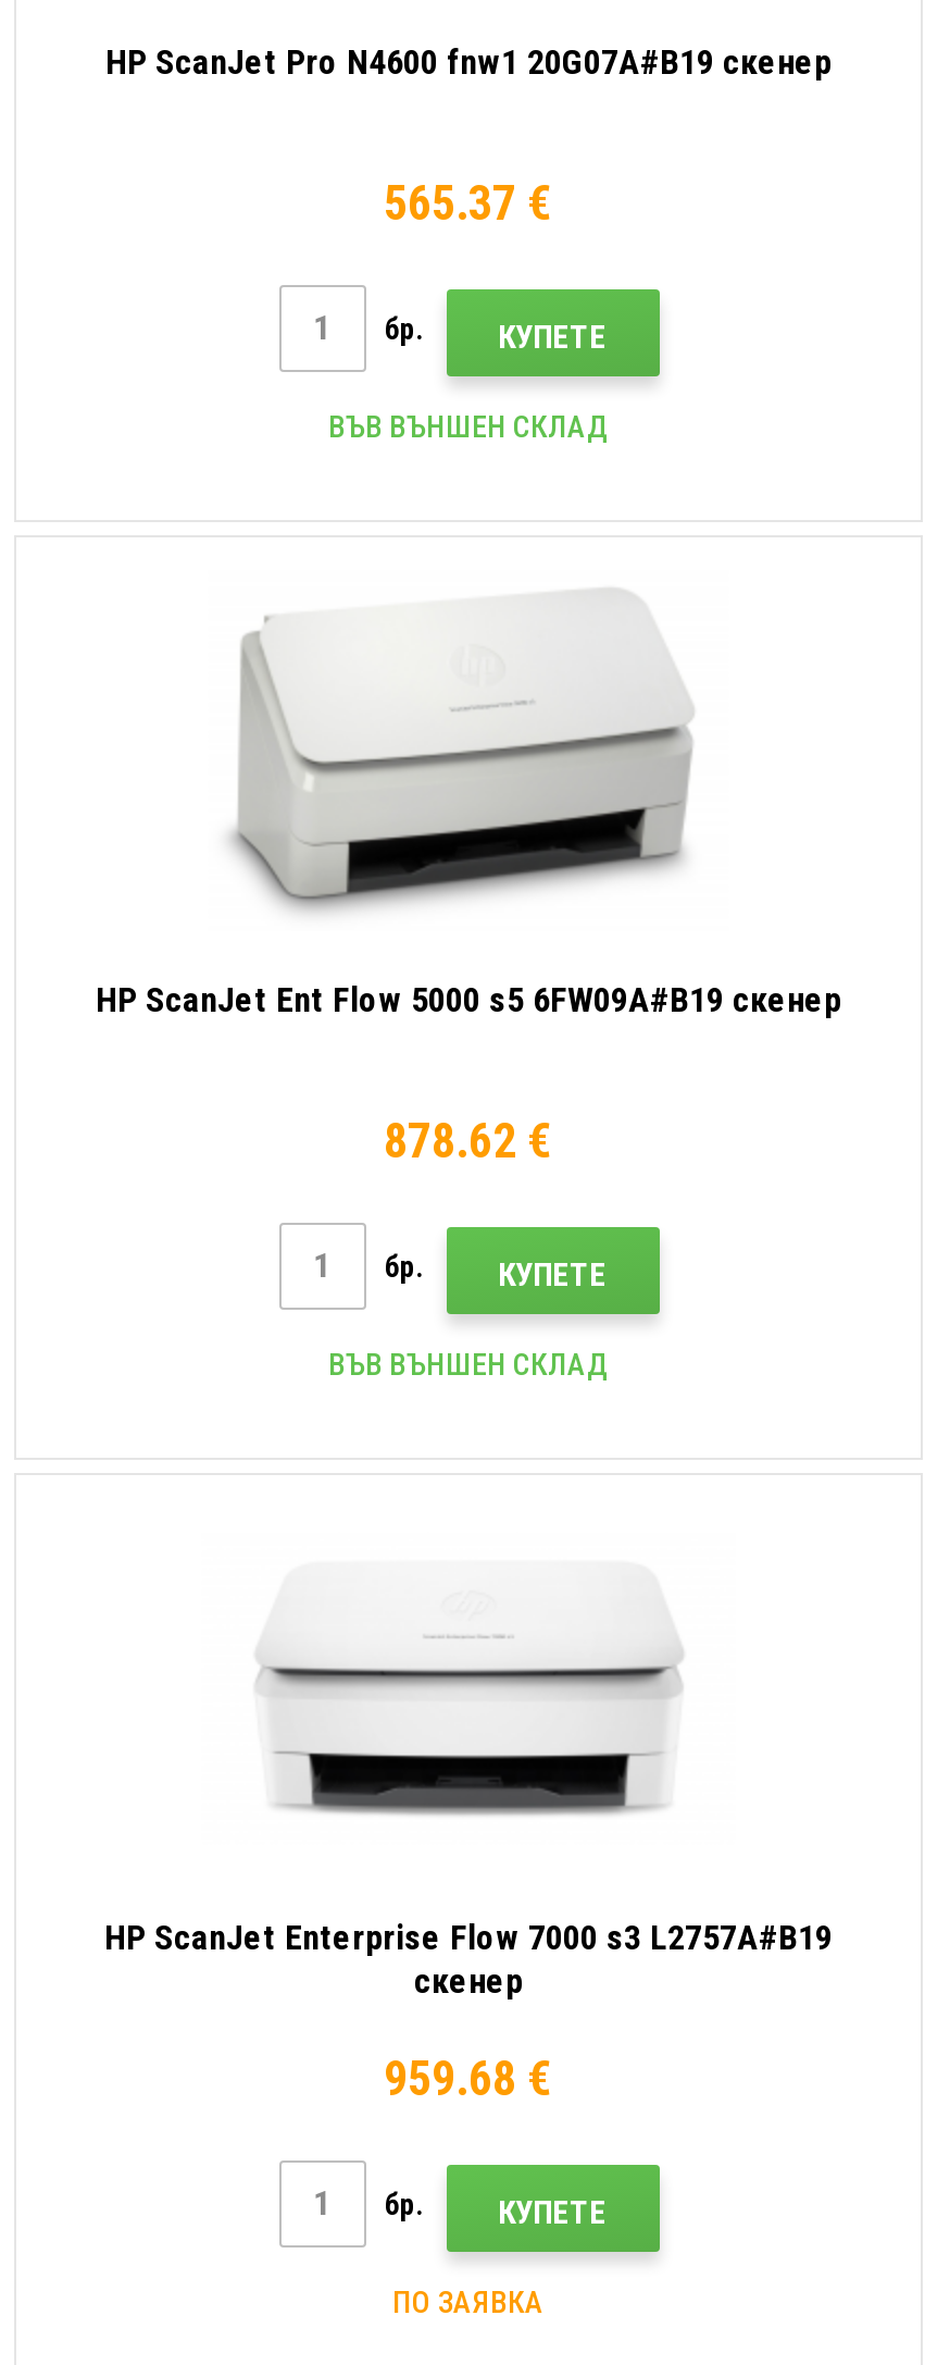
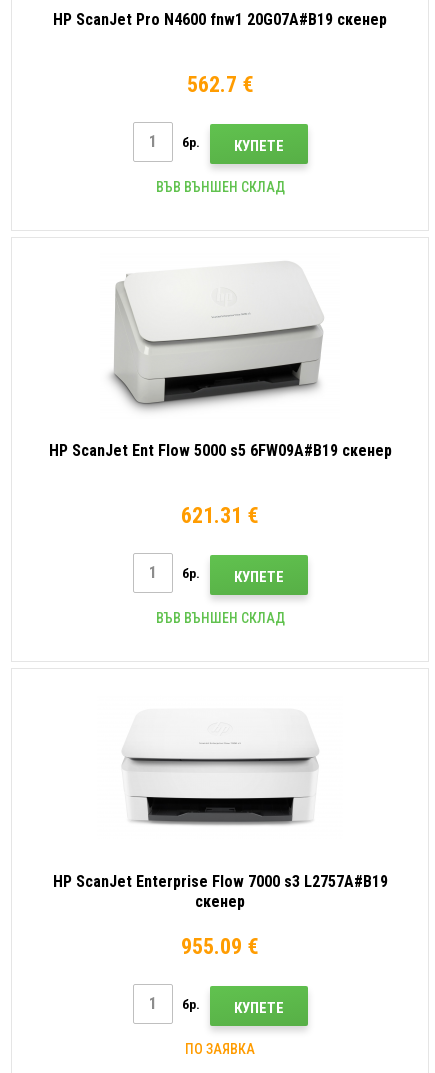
- 565.37 €
+ 562.7 €

- 878.62 €
+ 621.31 €

- 959.68 €
+ 955.09 €
